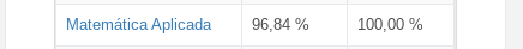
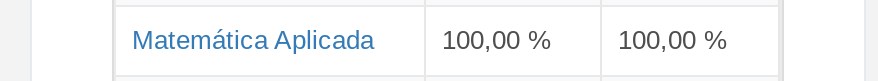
- 96,84 %
+ 100,00 %
